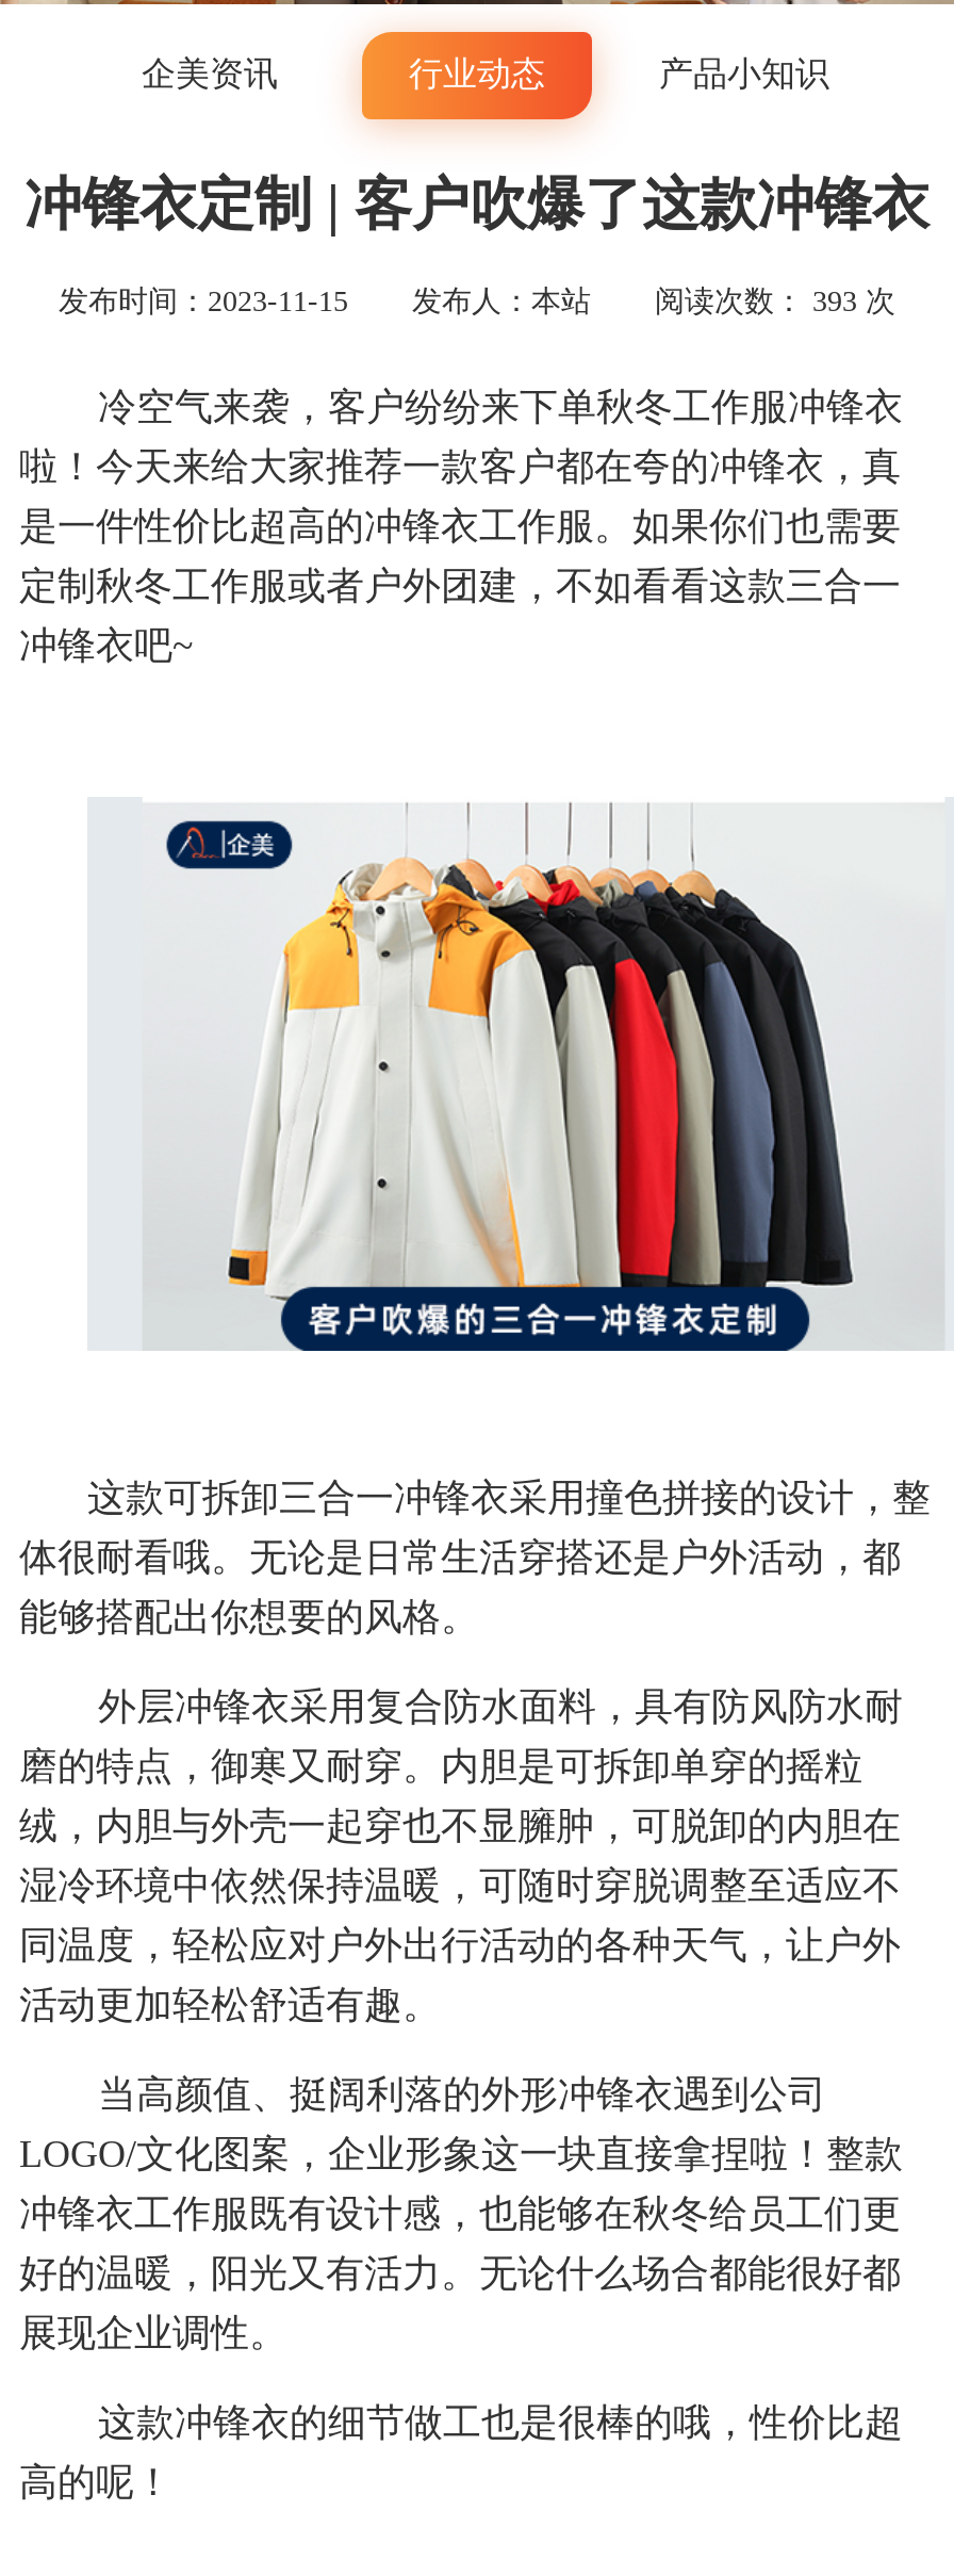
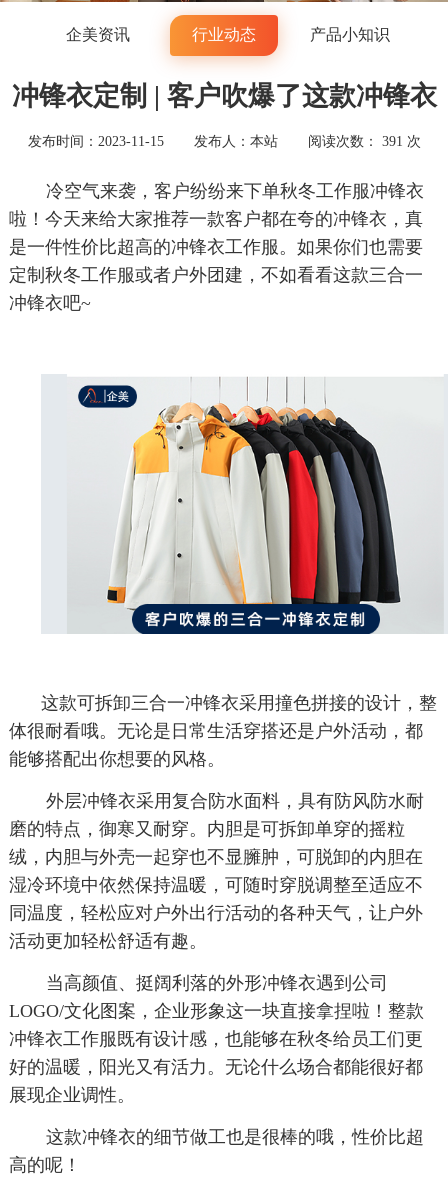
- 发布时间：2023-11-15 发布人：本站 阅读次数：393次
+ 发布时间：2023-11-15 发布人：本站 阅读次数：391次
